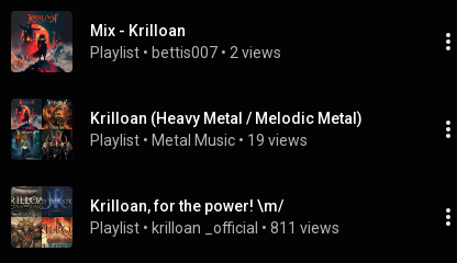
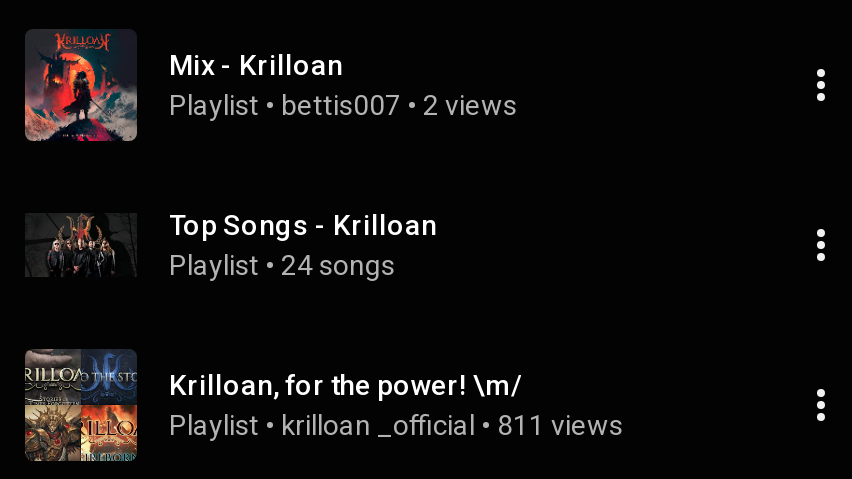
- [image]
- Krilloan (Heavy Metal / Melodic Metal)
- Playlist • Metal Music • 19 views
+ [image]
+ Top Songs - Krilloan
+ Playlist • 24 songs
